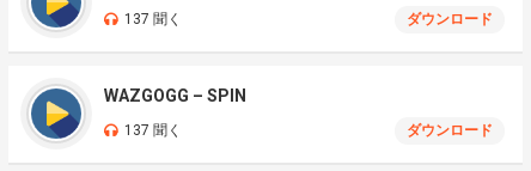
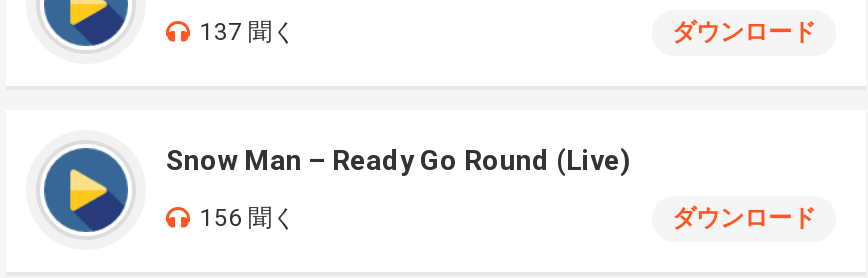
- WAZGOGG – SPIN
+ Snow Man – Ready Go Round (Live)

- 137 聞く
+ 156 聞く
